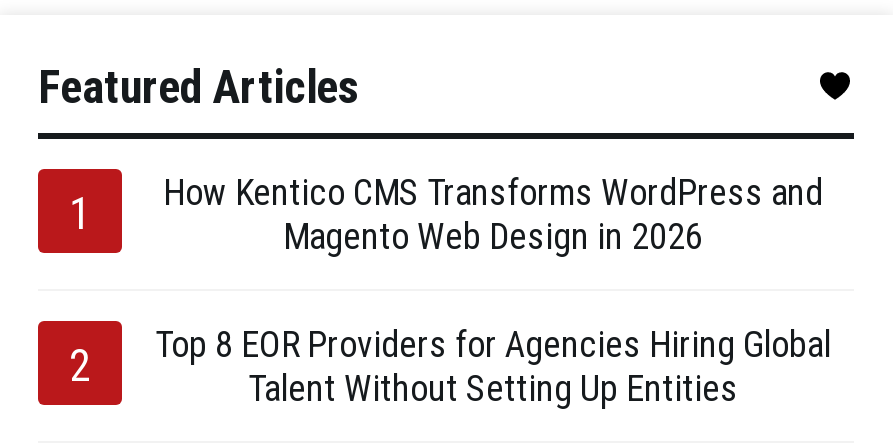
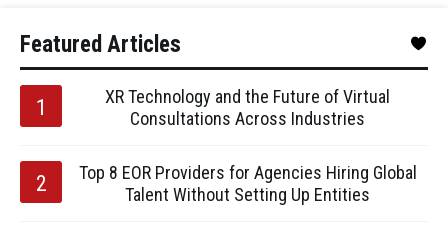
- How Kentico CMS Transforms WordPress and
- Magento Web Design in 2026
+ XR Technology and the Future of Virtual
+ Consultations Across Industries
